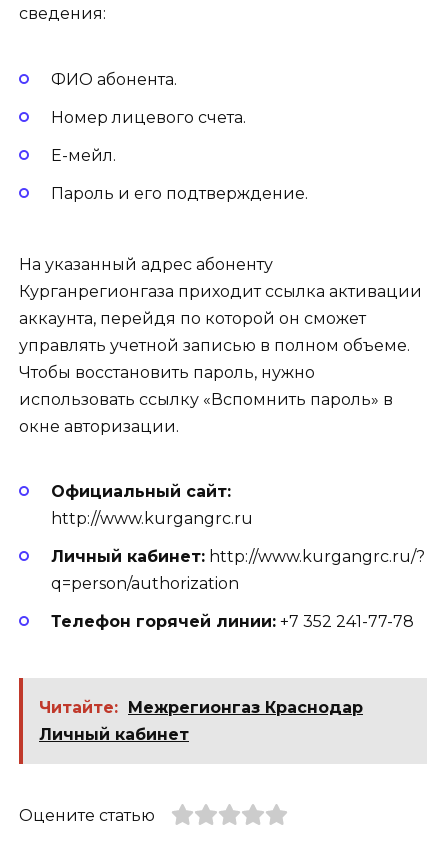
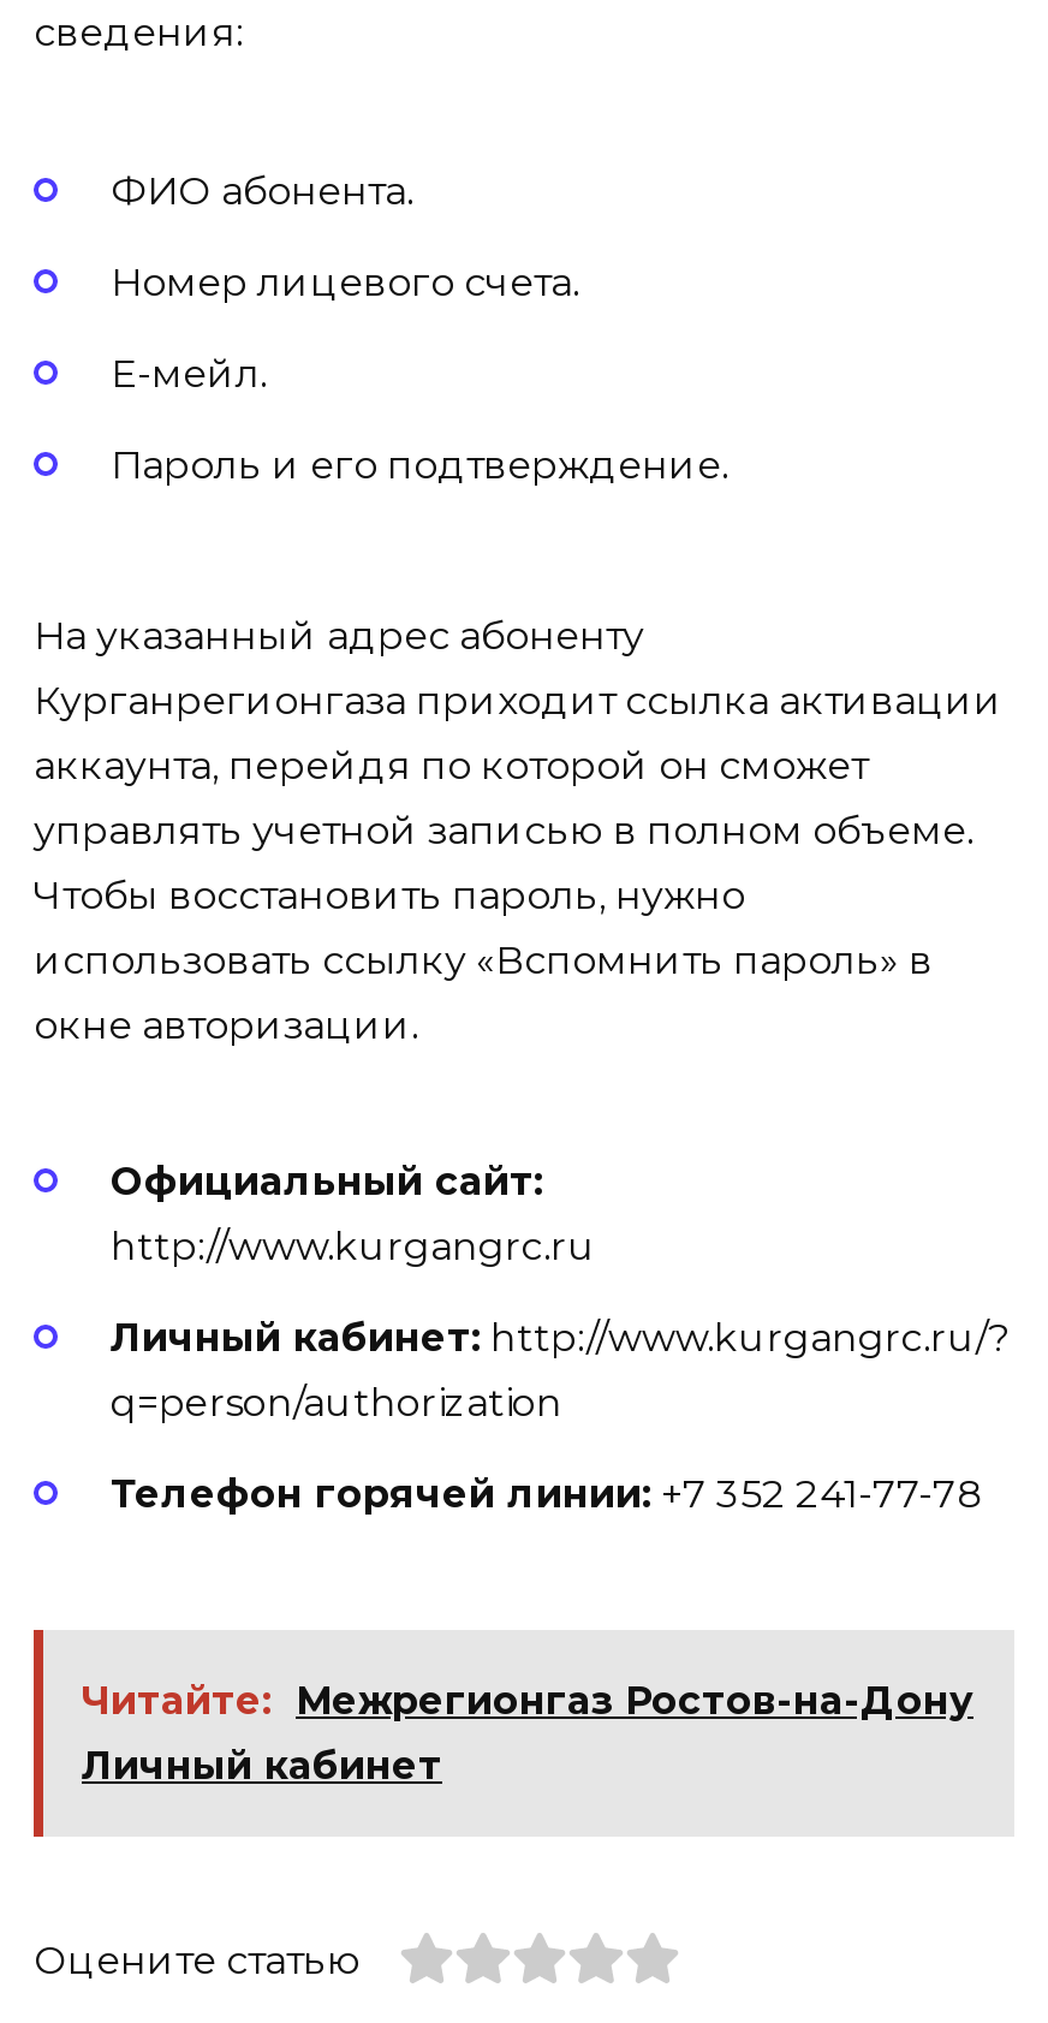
- Читайте: Межрегионгаз Краснодар
+ Читайте: Межрегионгаз Ростов-на-Дону
